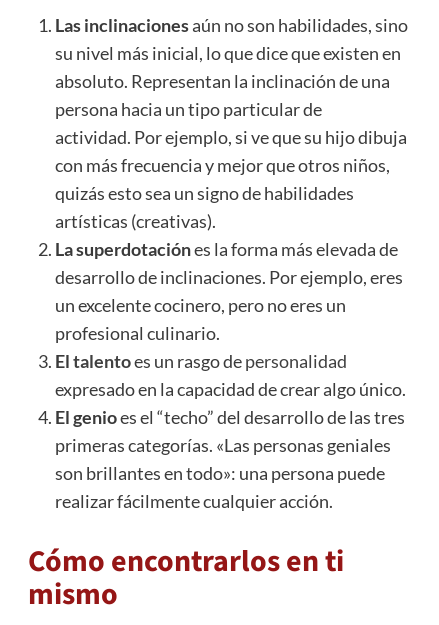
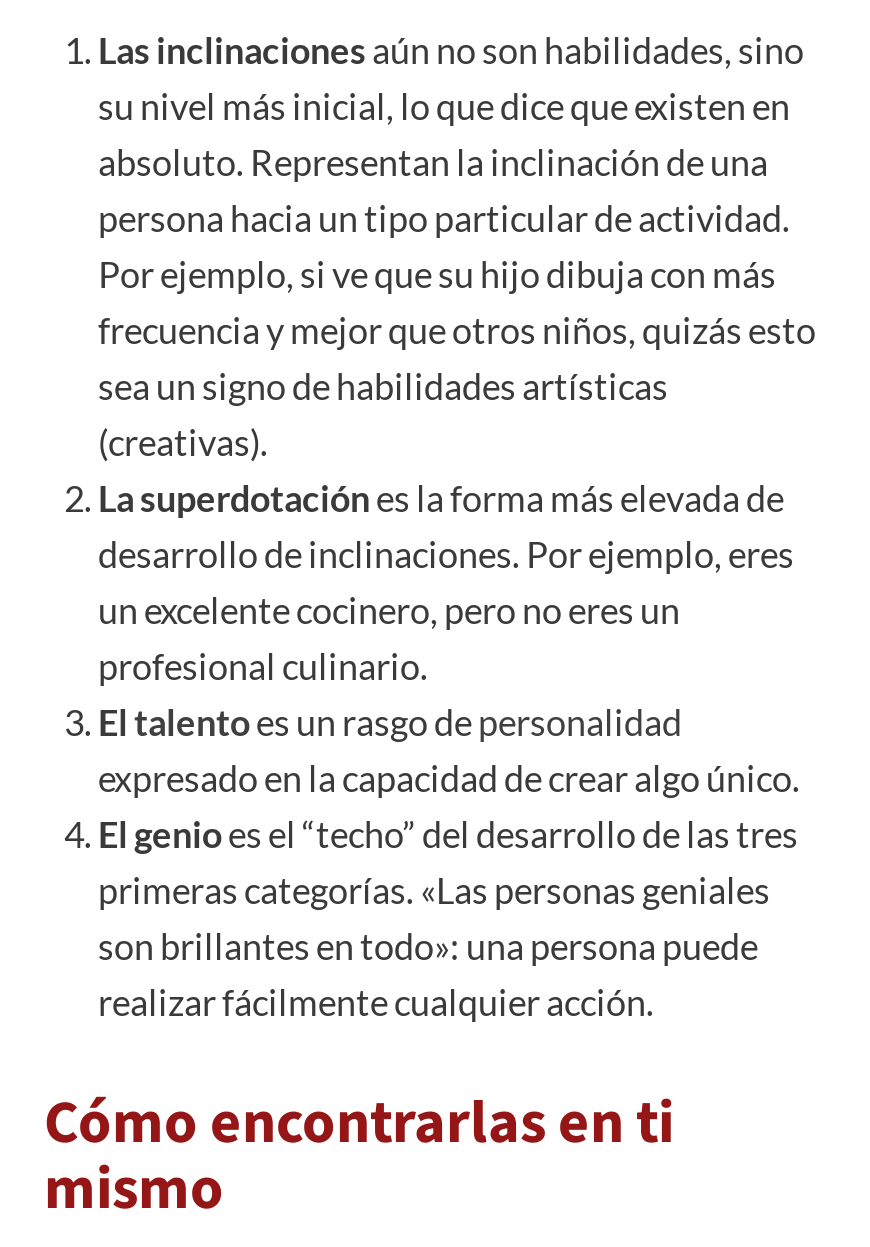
- Cómo encontrarlos en ti
+ Cómo encontrarlas en ti
